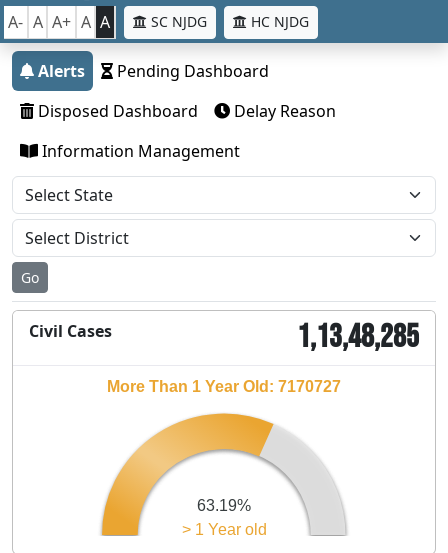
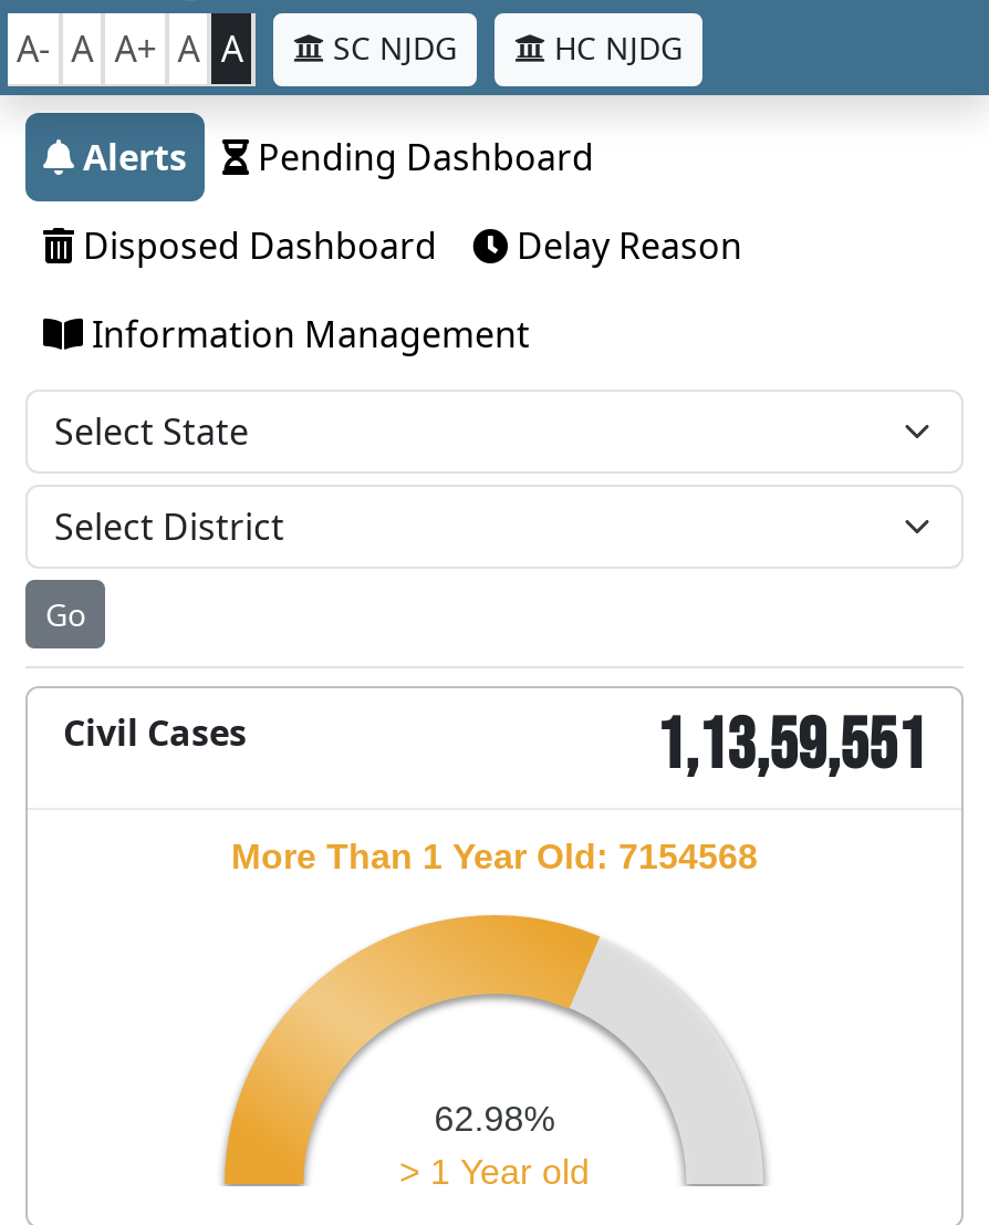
- 1,13,48,285
+ 1,13,59,551

- More Than 1 Year Old: 7170727
+ More Than 1 Year Old: 7154568

- 63.19%
+ 62.98%
